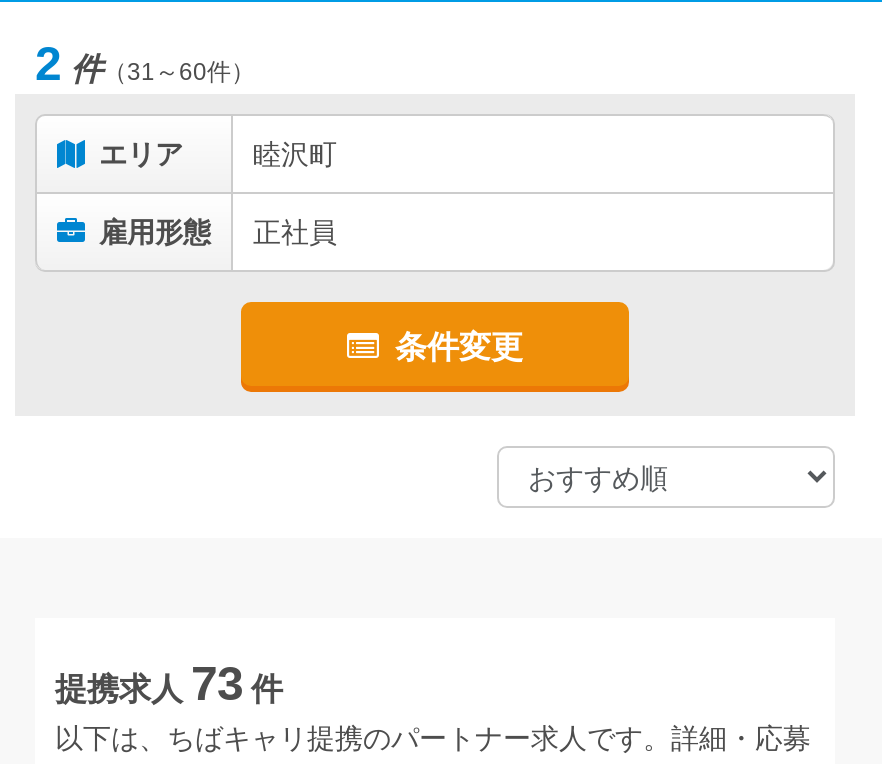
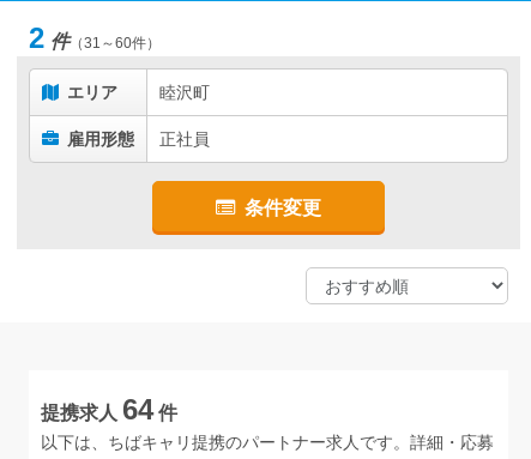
- 提携求人73件
+ 提携求人64件
